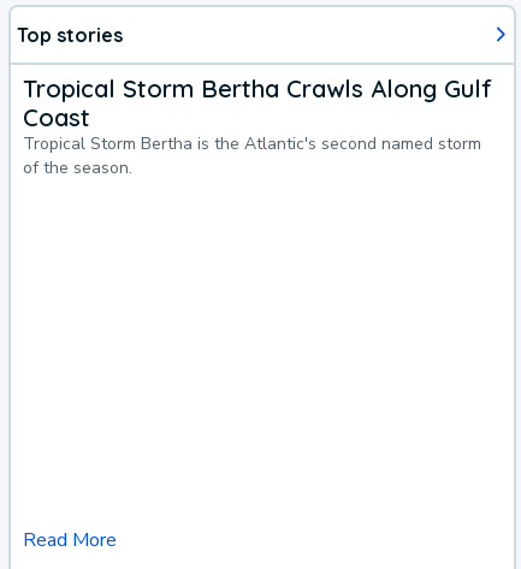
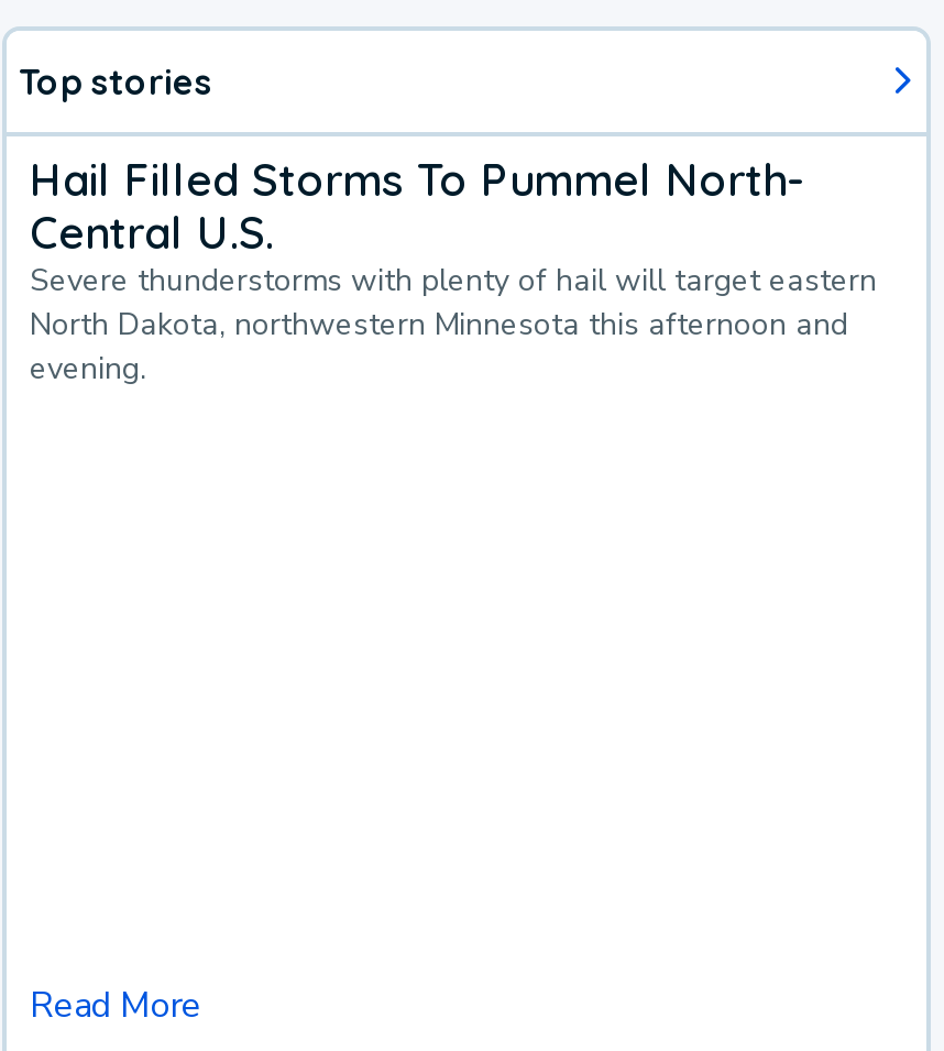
- Tropical Storm Bertha Crawls Along Gulf
- Coast
- Tropical Storm Bertha is the Atlantic's second named storm
- of the season.
+ Hail Filled Storms To Pummel North-
+ Central U.S.
+ Severe thunderstorms with plenty of hail will target eastern
+ North Dakota, northwestern Minnesota this afternoon and
+ evening.
